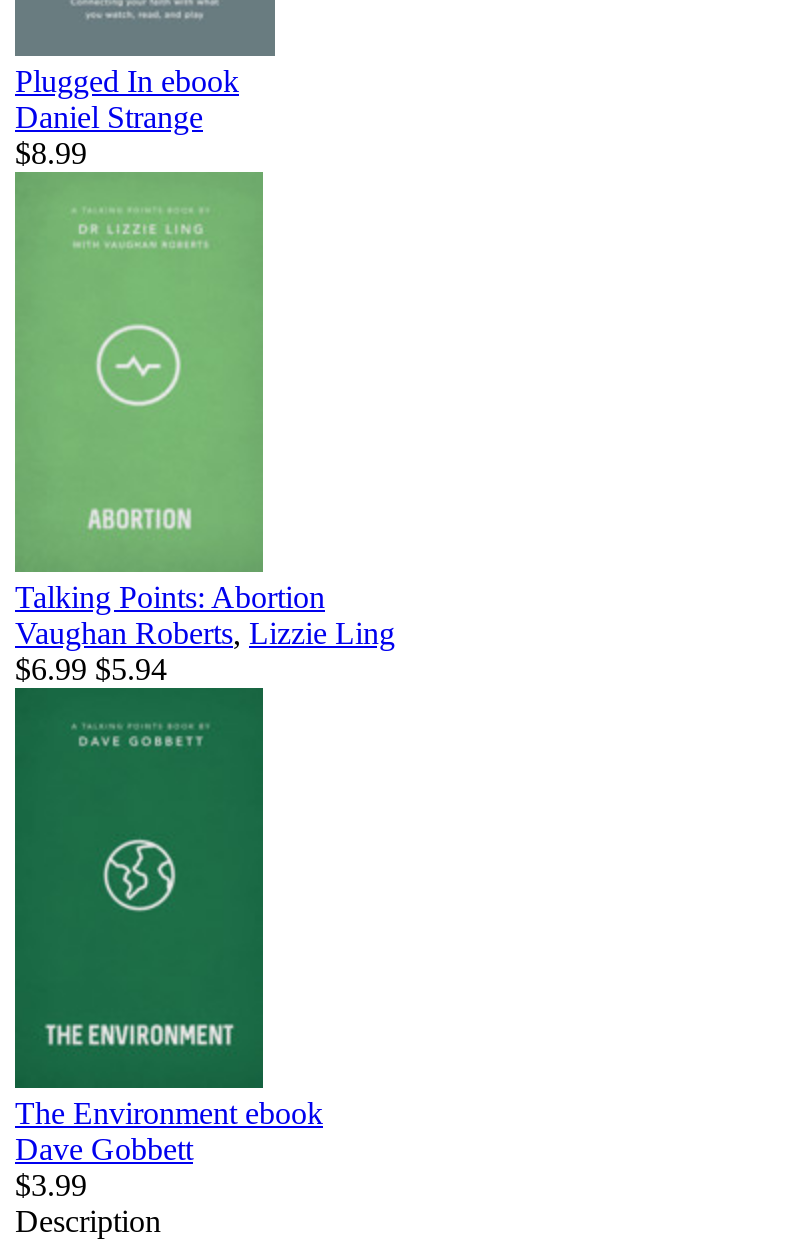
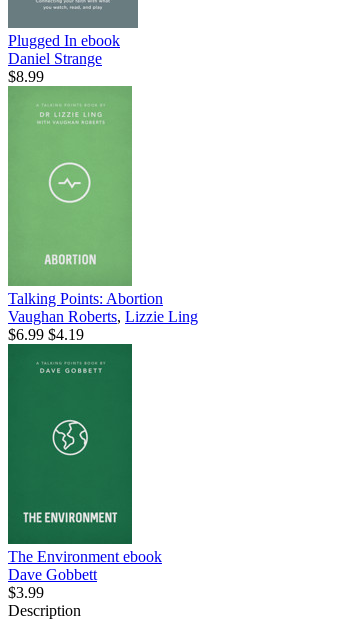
- $6.99 $5.94
+ $6.99 $4.19
